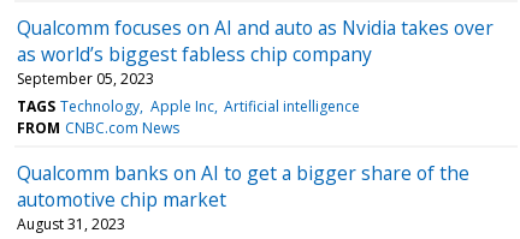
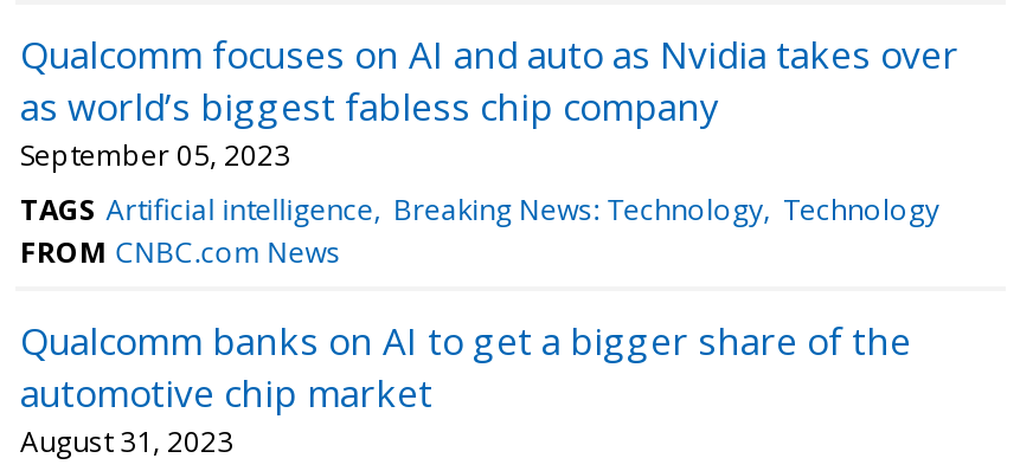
- TAGS Technology Apple Inc Artificial intelligence
+ TAGS Artificial intelligence Breaking News: Technology Technology
